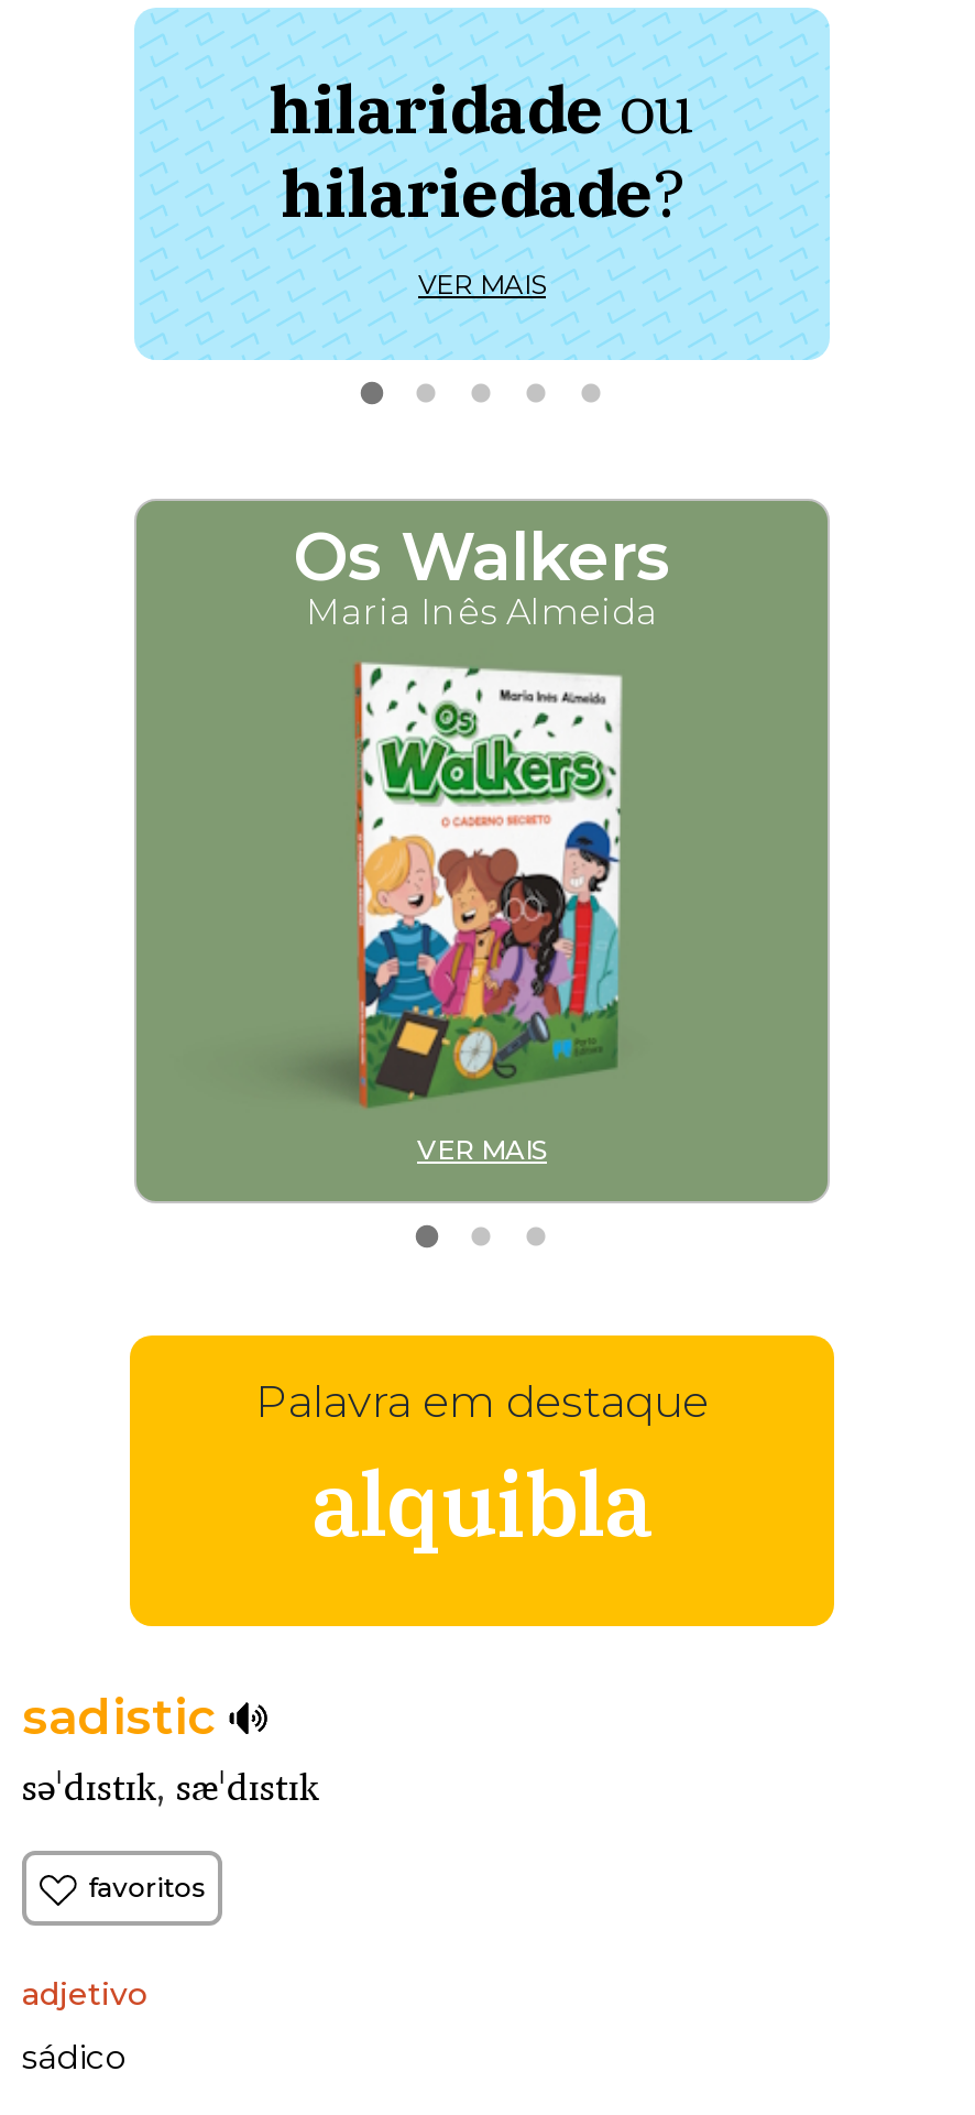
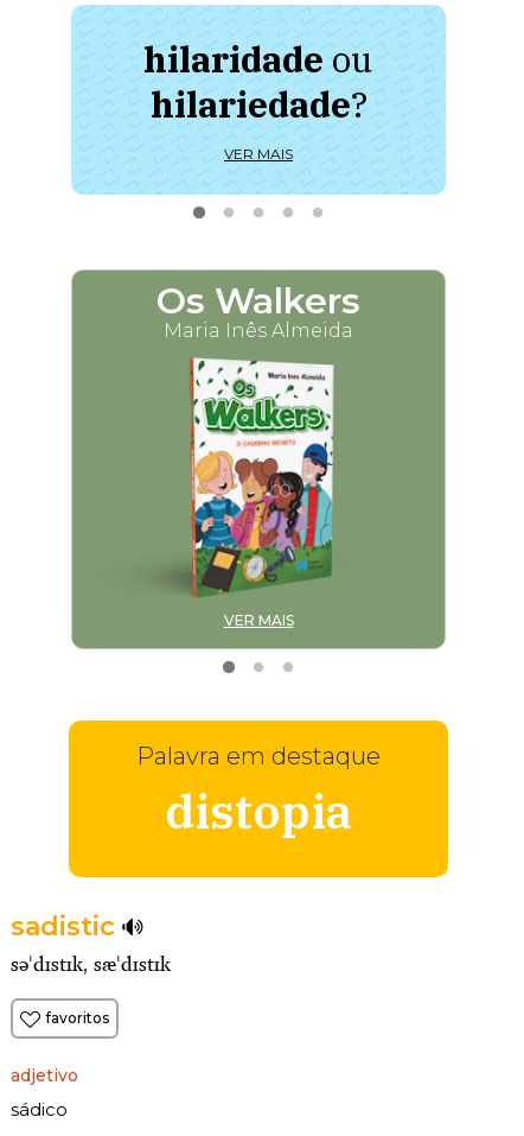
- alquibla
+ distopia
